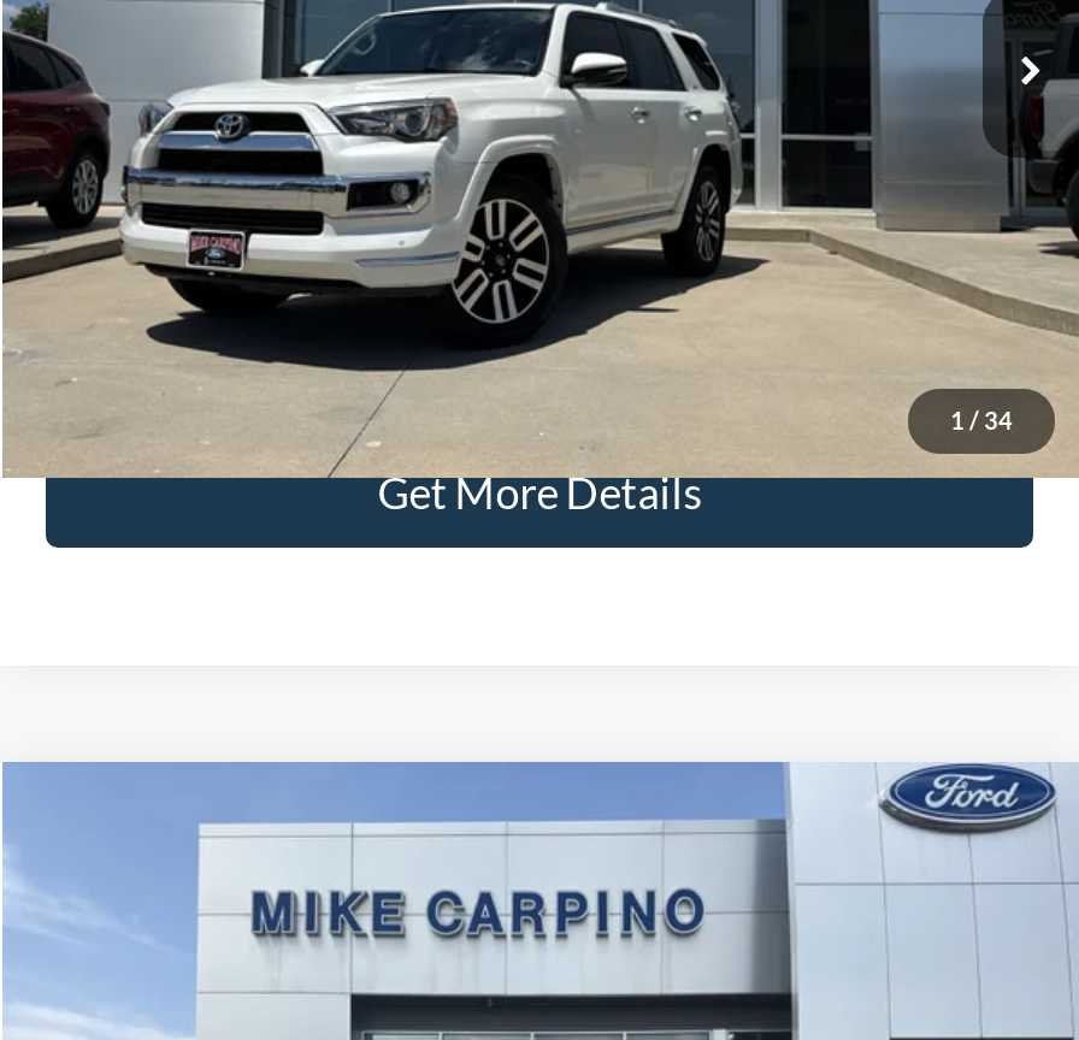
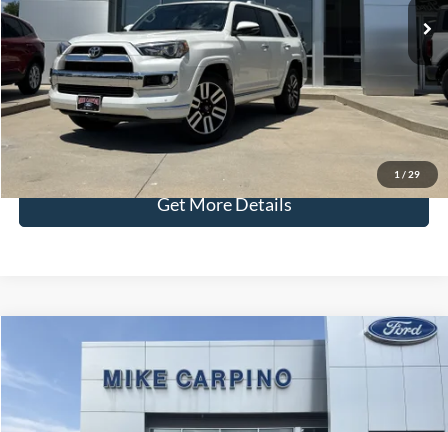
- 1 / 34
+ 1 / 29
